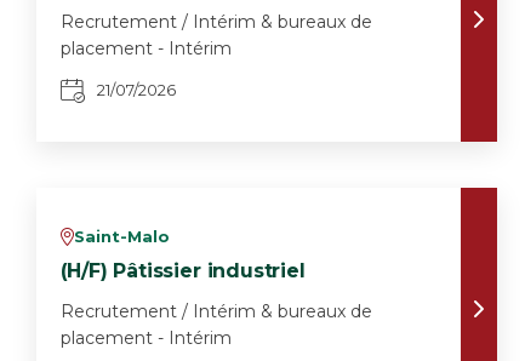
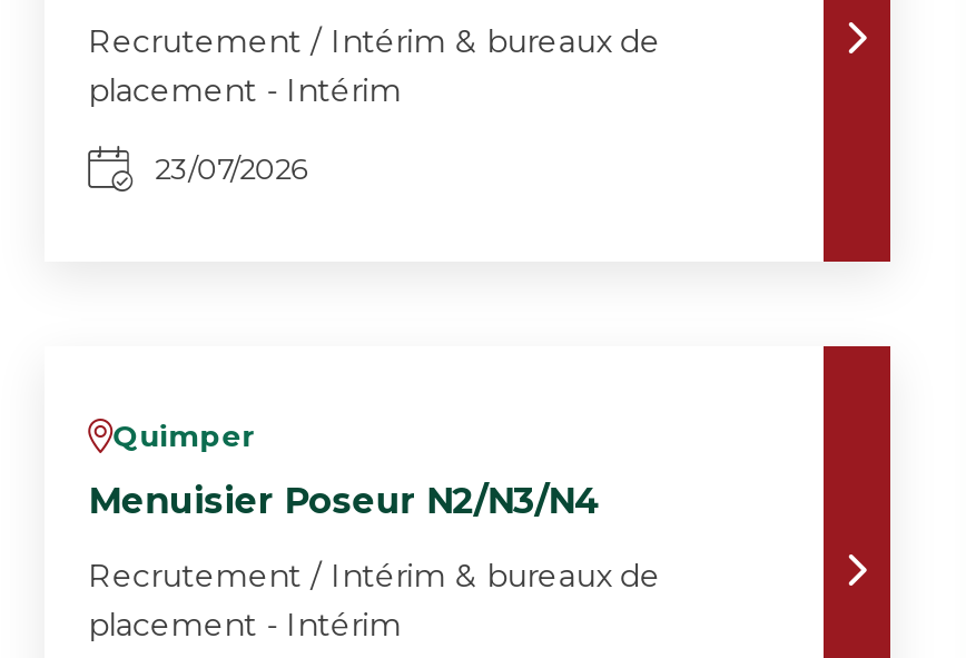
- 21/07/2026
+ 23/07/2026

- vSaint-Malo
+ vQuimper

- (H/F) Pâtissier industriel
+ Menuisier Poseur N2/N3/N4
